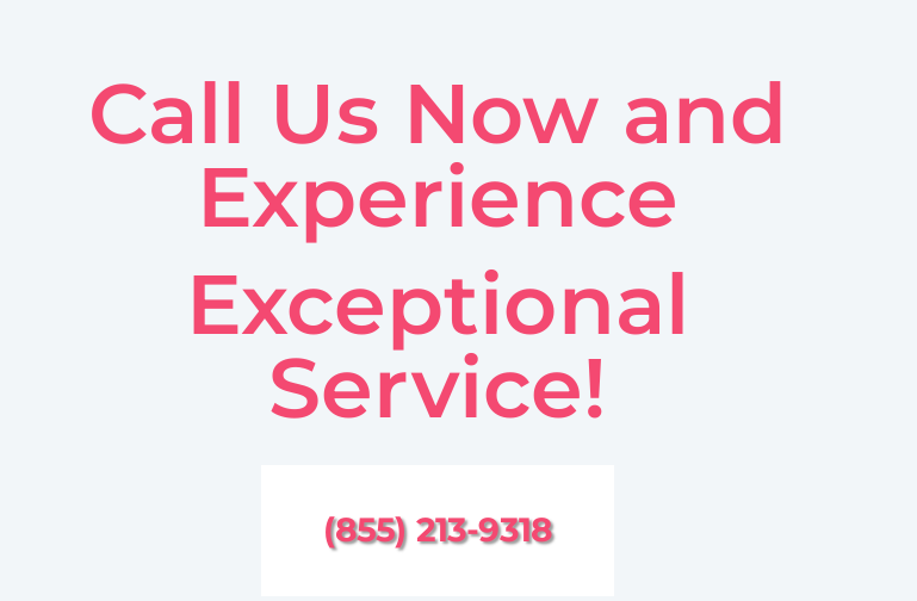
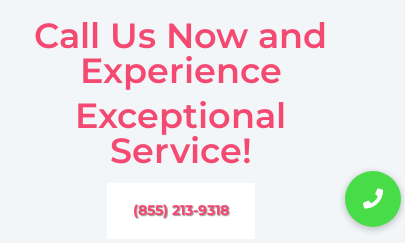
+ [image]
